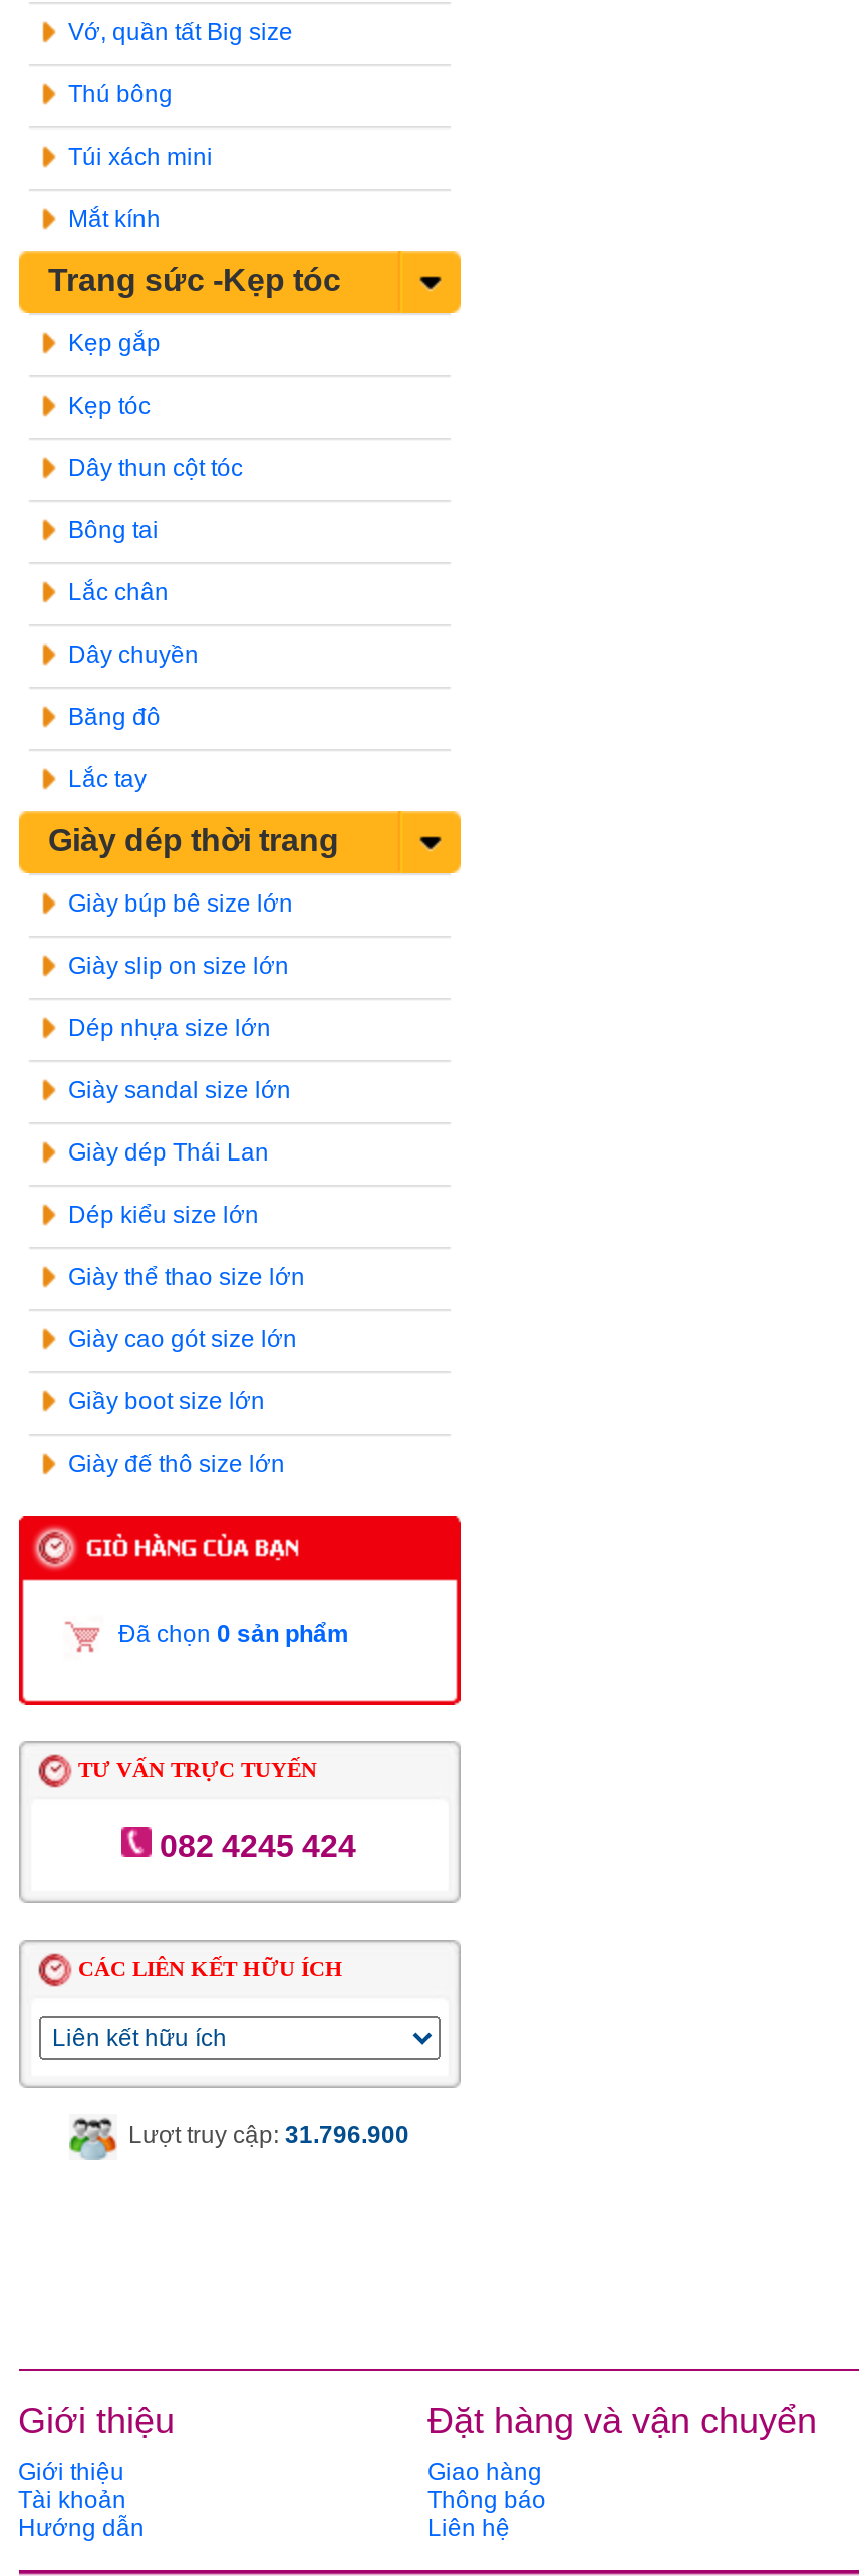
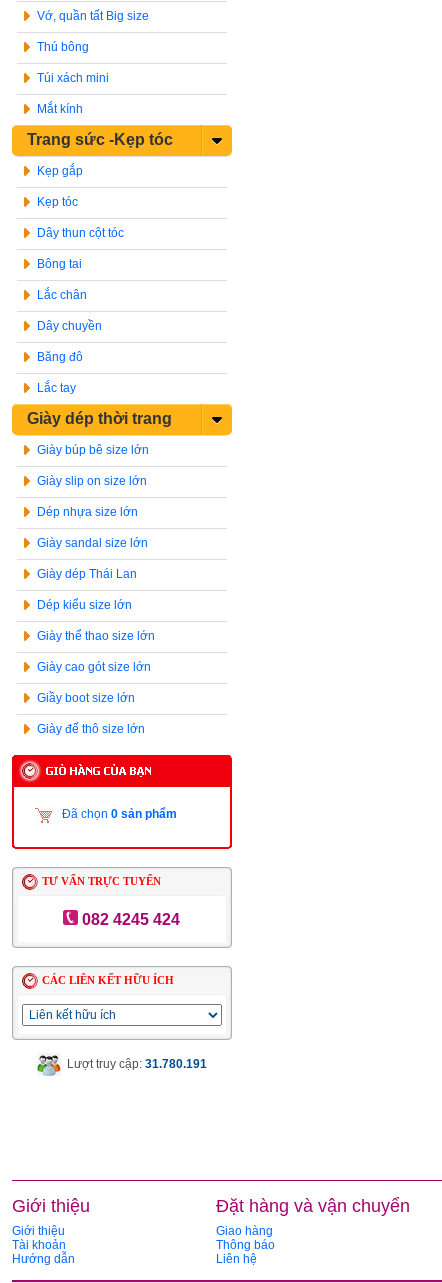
- Lượt truy cập: 31.796.900
+ Lượt truy cập: 31.780.191
